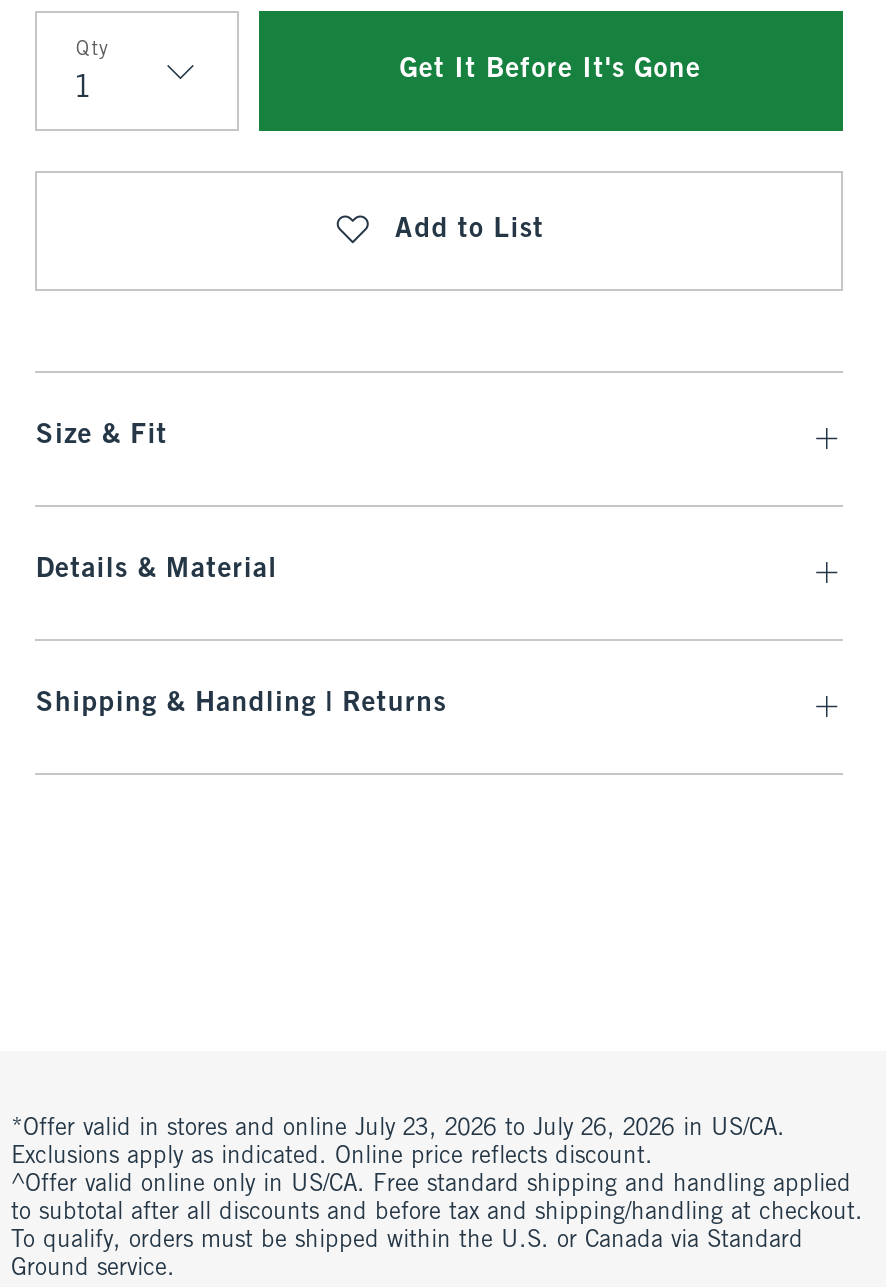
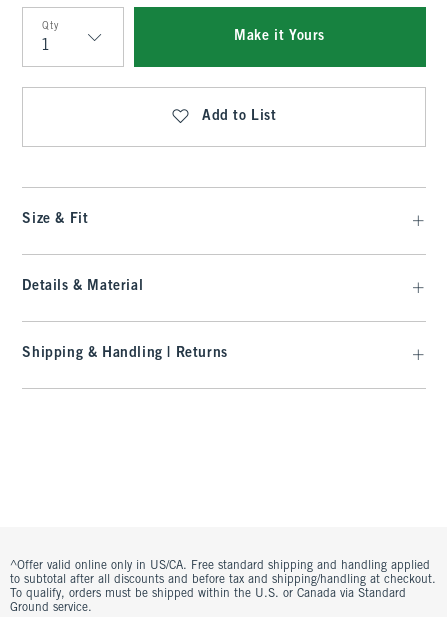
- Get It Before It's Gone
+ Make it Yours

- *Offer valid in stores and online July 23, 2026 to July 26, 2026 in US/CA.
- Exclusions apply as indicated. Online price reflects discount.
